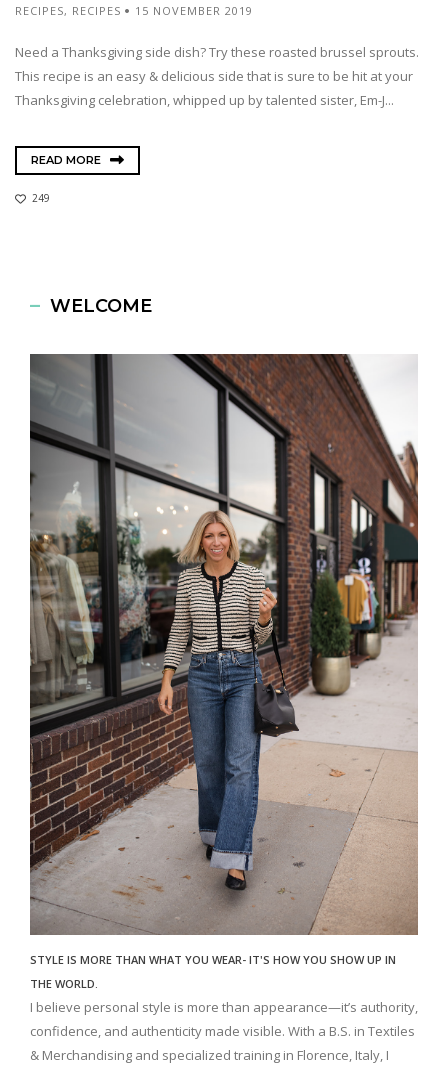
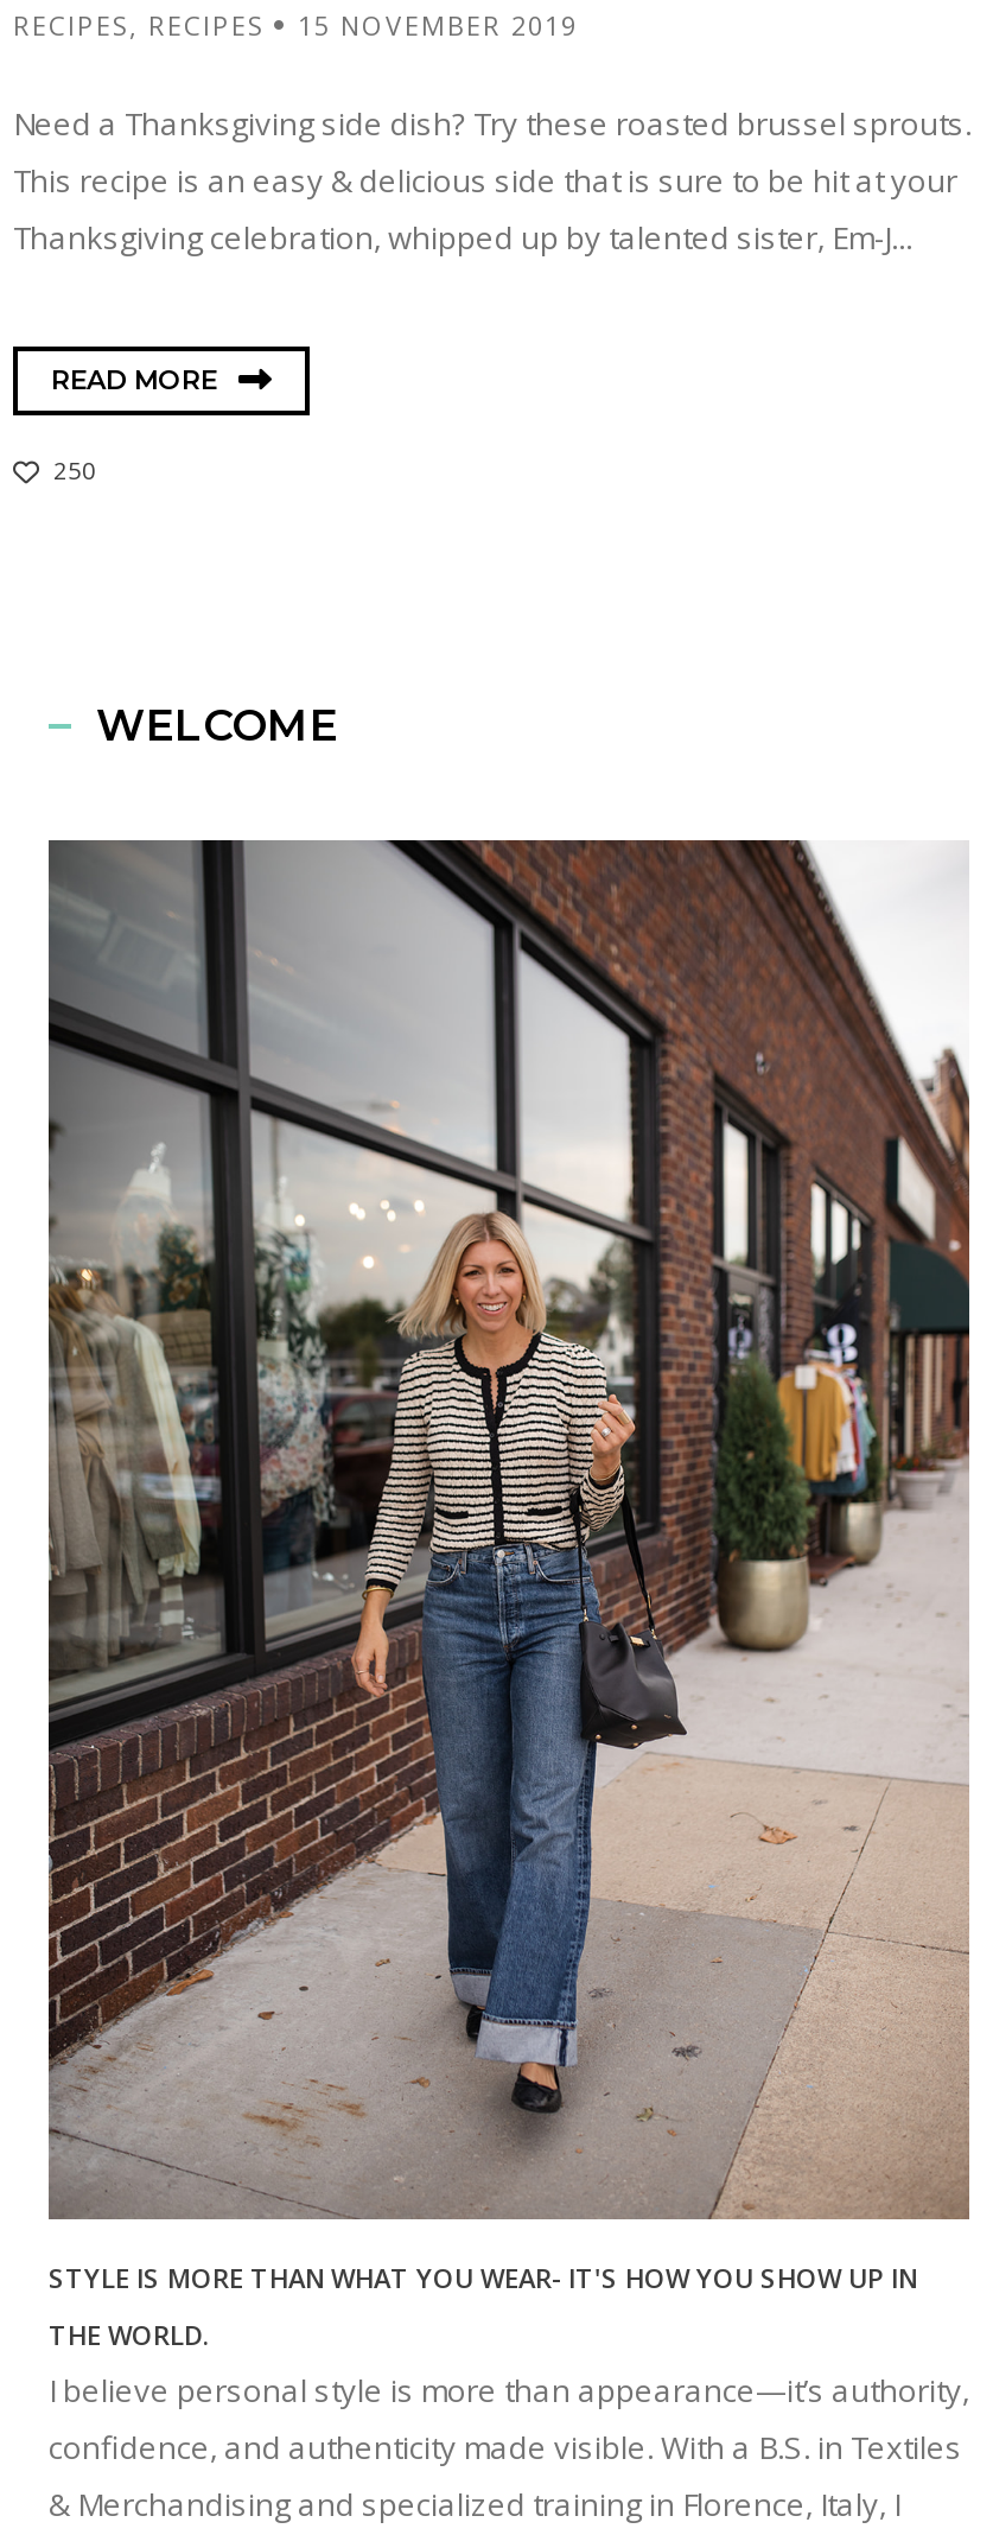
- 249
+ 250
